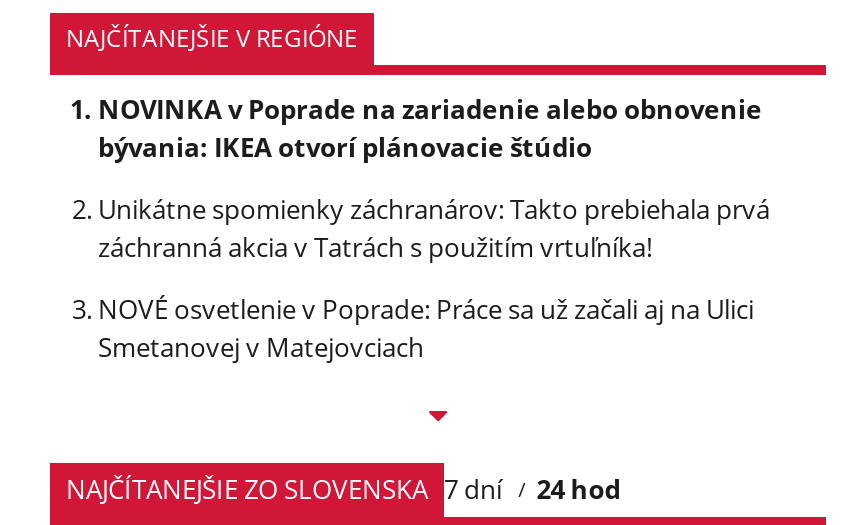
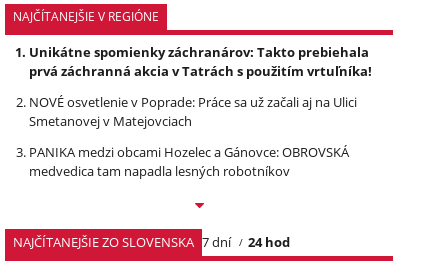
- NOVINKA v Poprade na zariadenie alebo obnovenie
- bývania: IKEA otvorí plánovacie štúdio
- Unikátne spomienky záchranárov: Takto prebiehala prvá
- záchranná akcia v Tatrách s použitím vrtuľníka!
+ Unikátne spomienky záchranárov: Takto prebiehala
+ prvá záchranná akcia v Tatrách s použitím vrtuľníka!

moved up: NOVÉ osvetlenie v Poprade: Práce sa už začali aj na Ulici | Smetanovej v Matejovciach

+ PANIKA medzi obcami Hozelec a Gánovce: OBROVSKÁ
+ medvedica tam napadla lesných robotníkov
